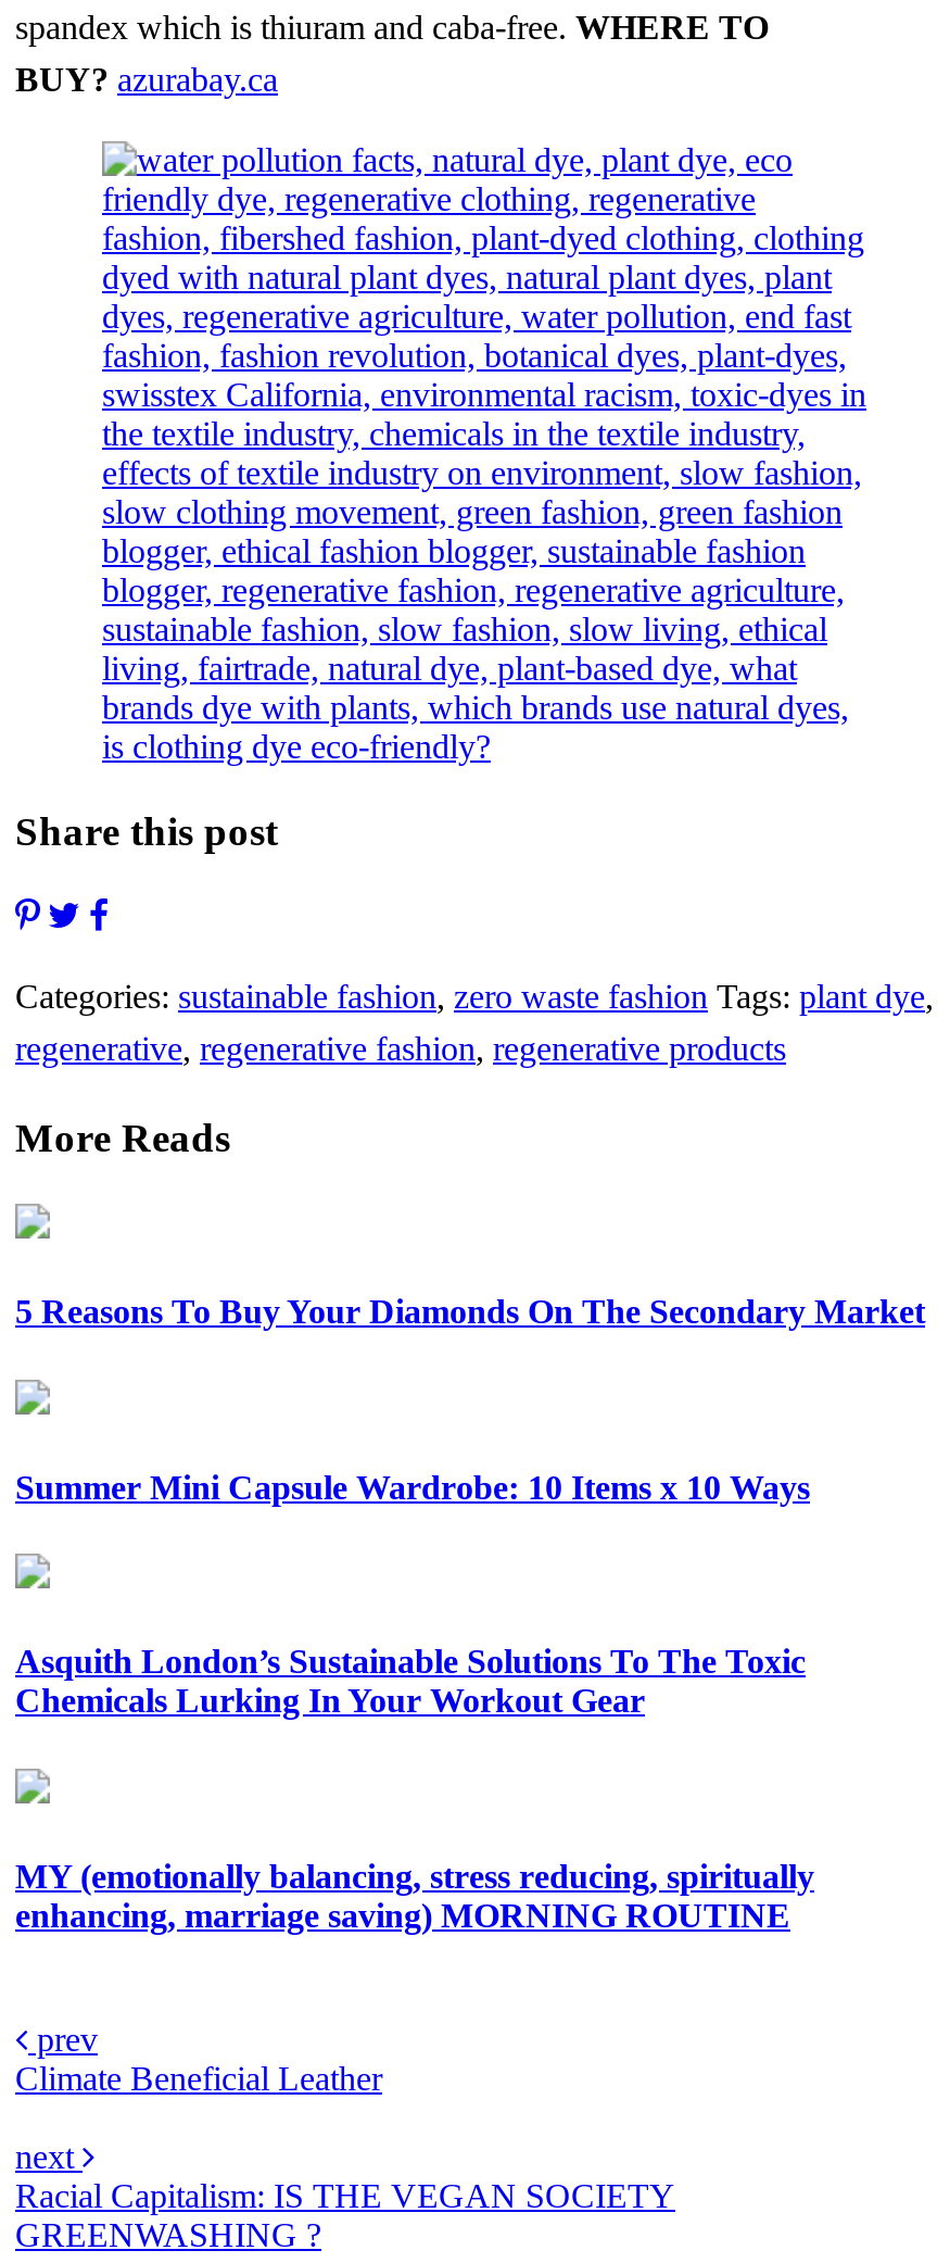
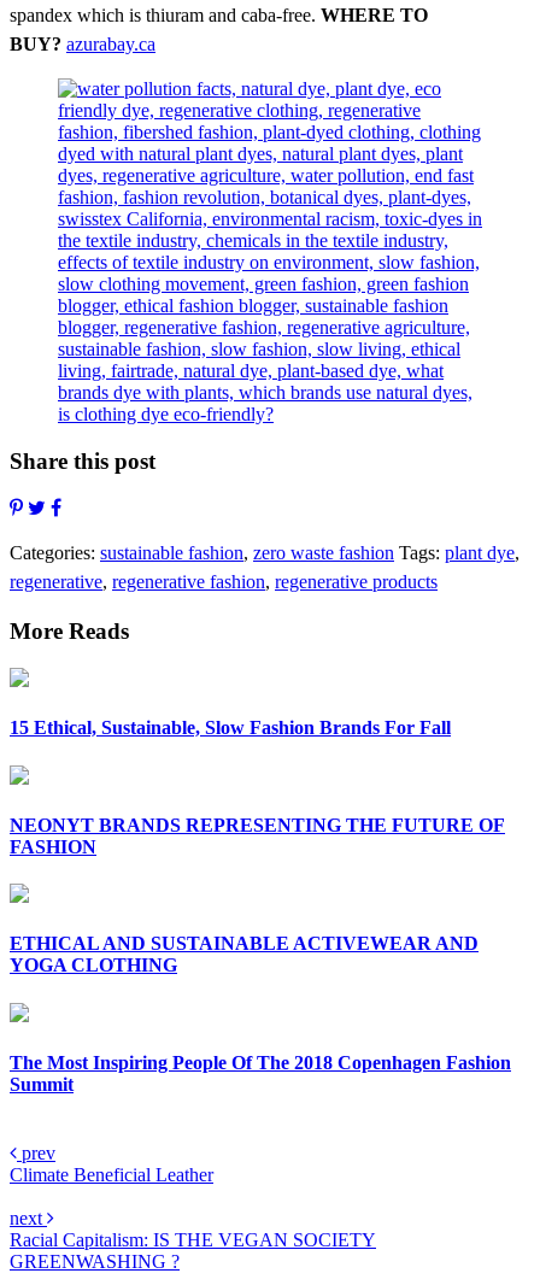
- 5 Reasons To Buy Your Diamonds On The Secondary Market
+ 15 Ethical, Sustainable, Slow Fashion Brands For Fall

- Summer Mini Capsule Wardrobe: 10 Items x 10 Ways
+ NEONYT BRANDS REPRESENTING THE FUTURE OF
+ FASHION

- Asquith London’s Sustainable Solutions To The Toxic
- Chemicals Lurking In Your Workout Gear
+ ETHICAL AND SUSTAINABLE ACTIVEWEAR AND
+ YOGA CLOTHING

- MY (emotionally balancing, stress reducing, spiritually
- enhancing, marriage saving) MORNING ROUTINE
+ The Most Inspiring People Of The 2018 Copenhagen Fashion
+ Summit
